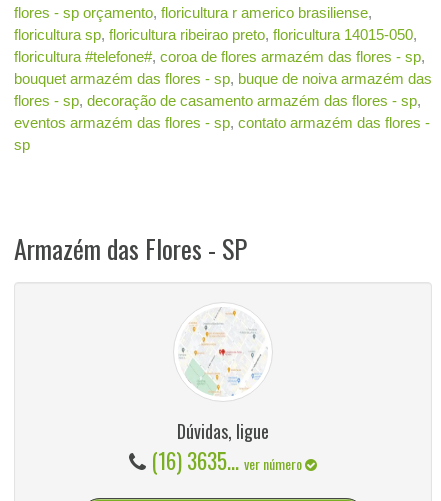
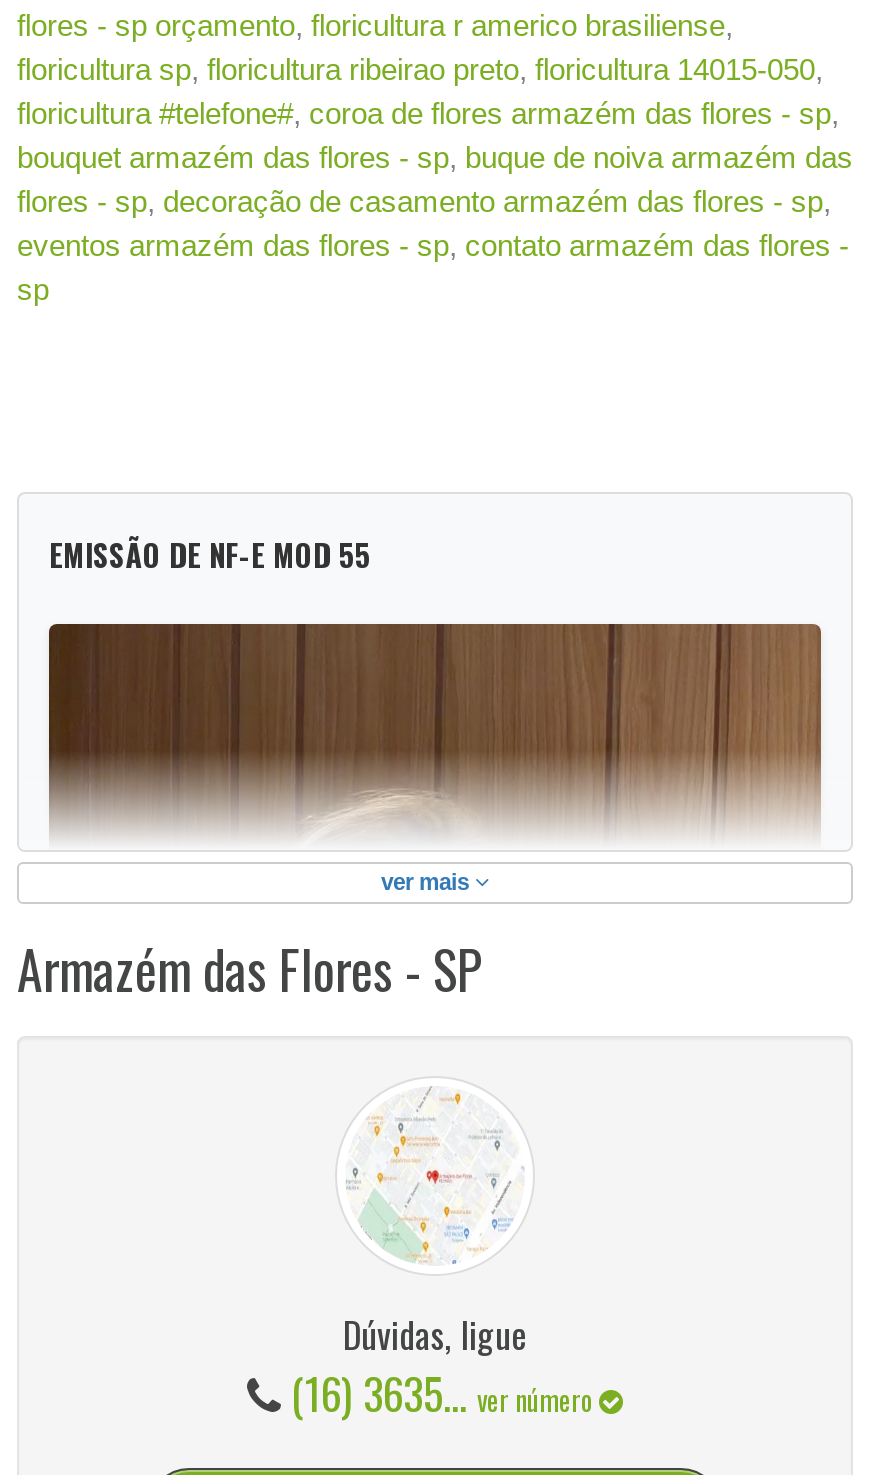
+ [image]
+ ver mais

+ EMISSÃO DE NF-E MOD 55
